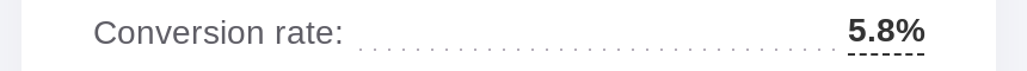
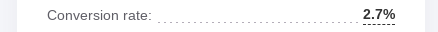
- 5.8%
+ 2.7%
